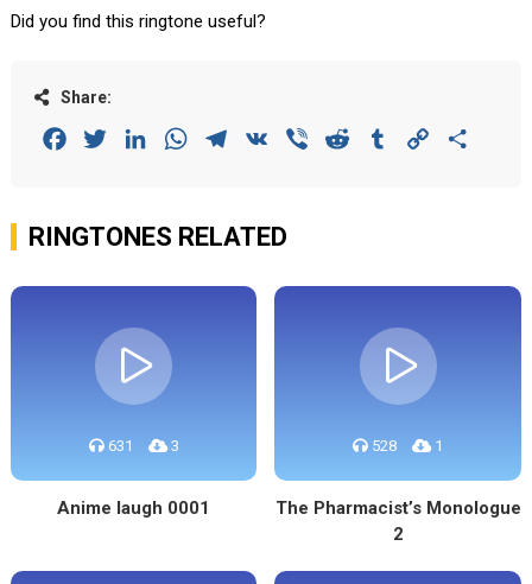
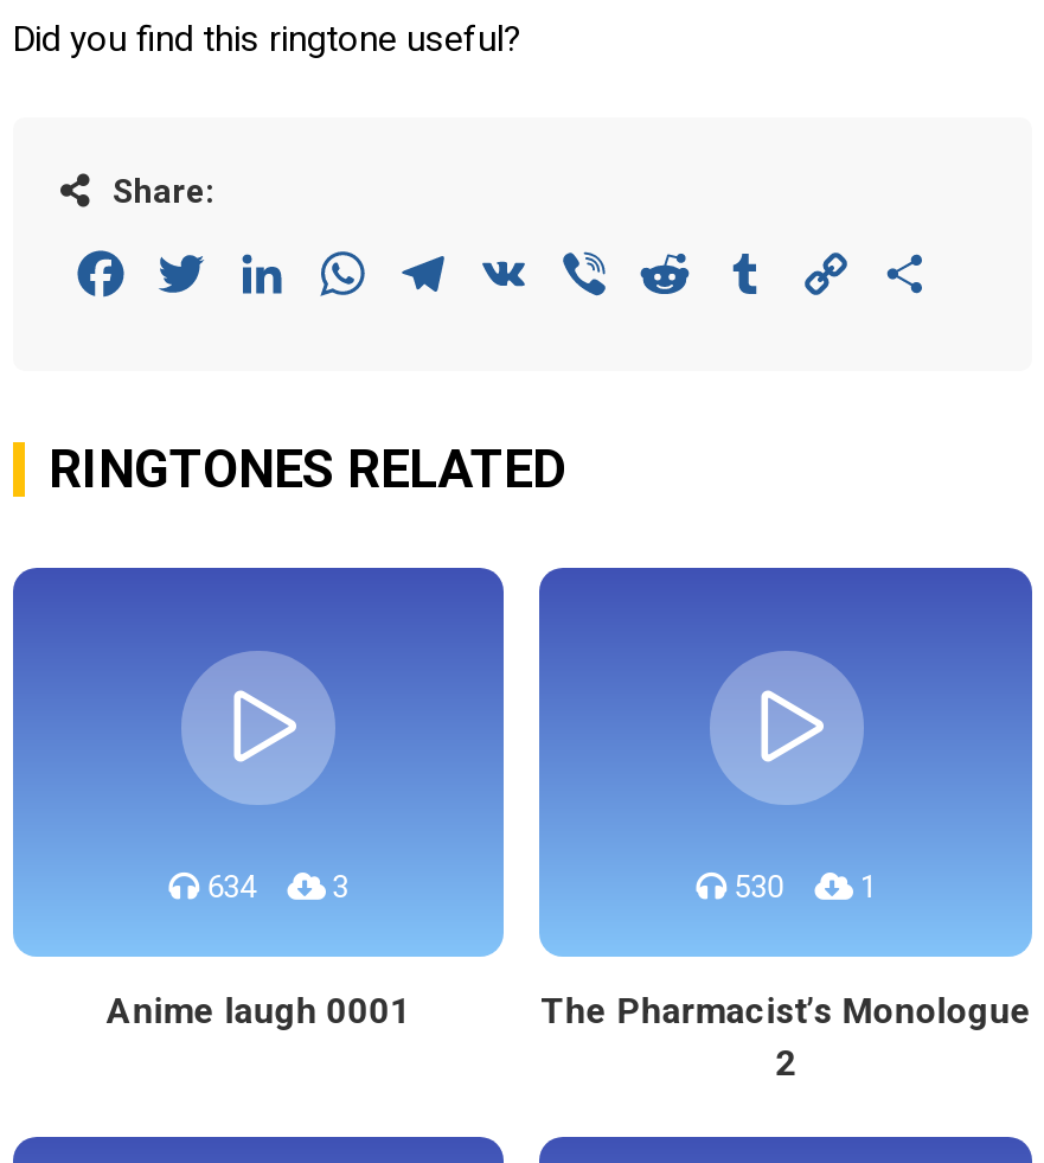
- 631 3
+ 634 3

- 528 1
+ 530 1
